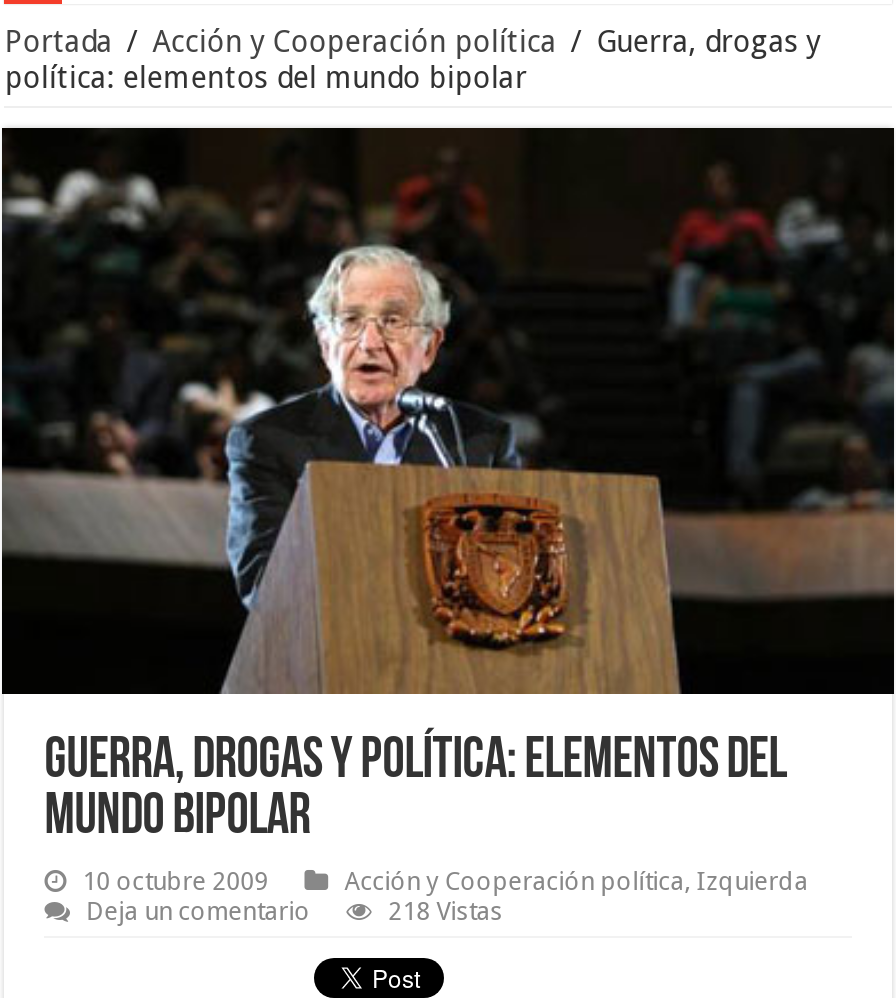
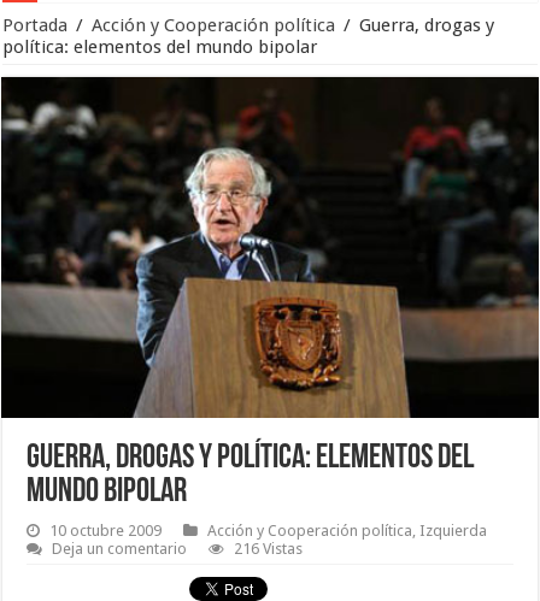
- 218 Vistas
+ 216 Vistas
